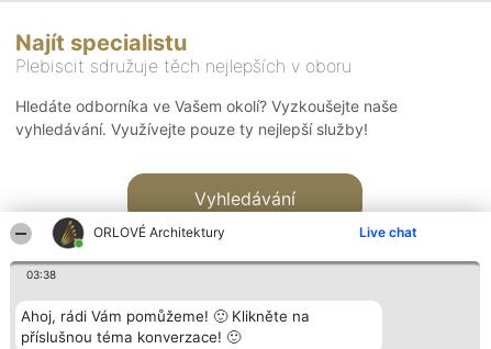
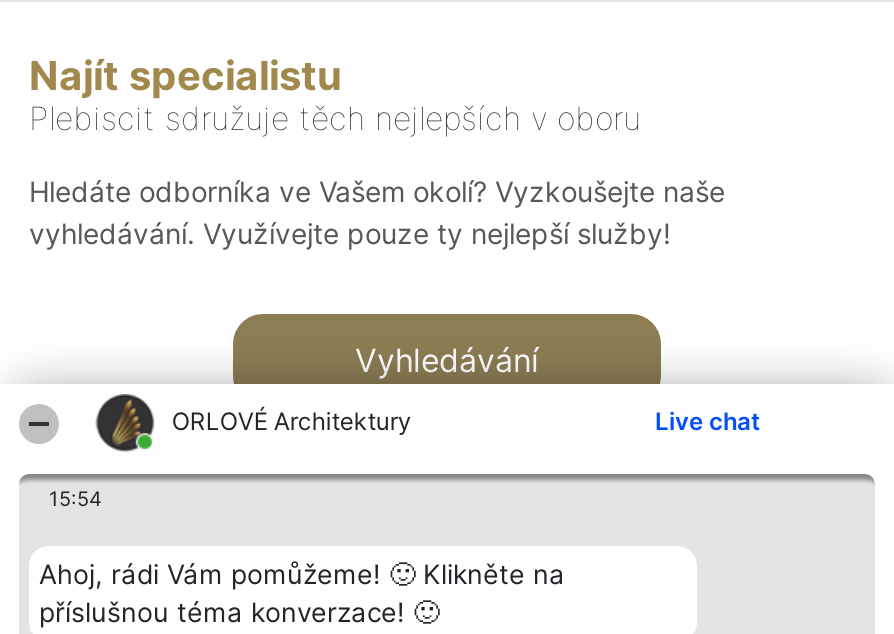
- 03:38
+ 15:54
